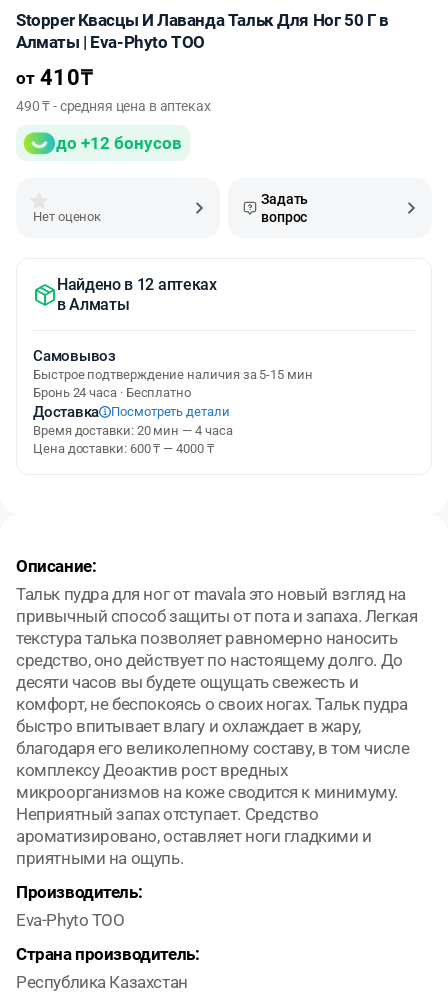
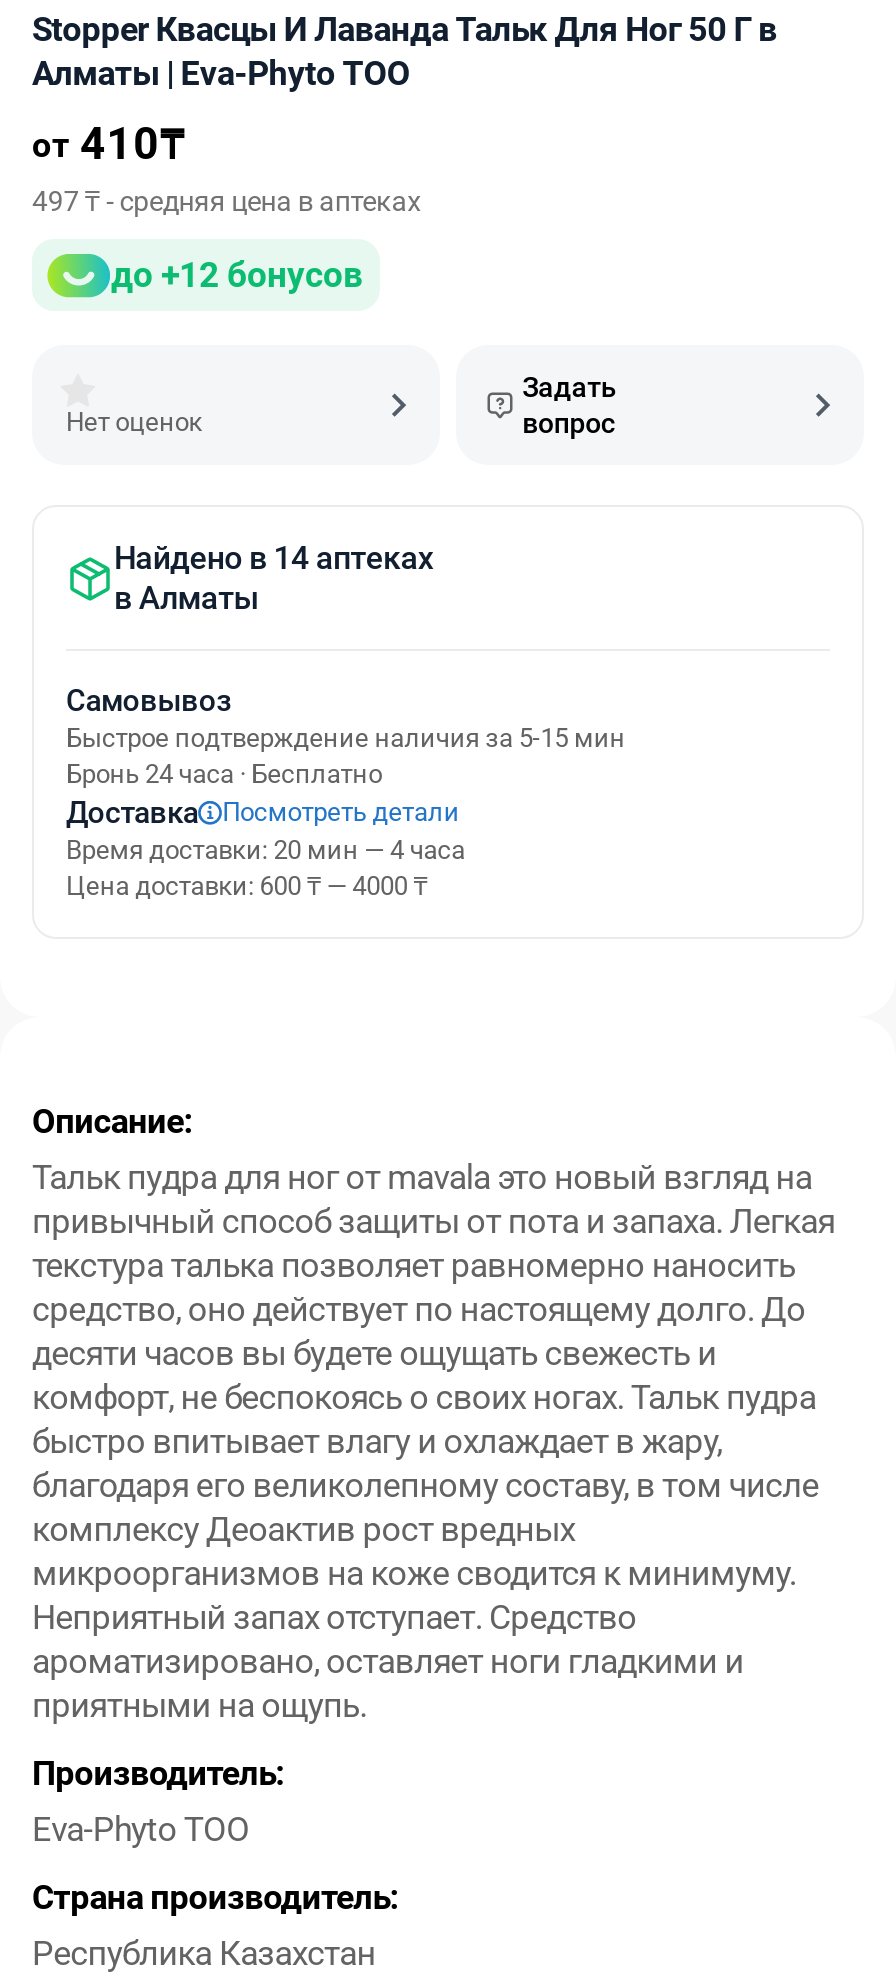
- 490 ₸ - средняя цена в аптеках
+ 497 ₸ - средняя цена в аптеках

- Найдено в 12 аптеках
+ Найдено в 14 аптеках
